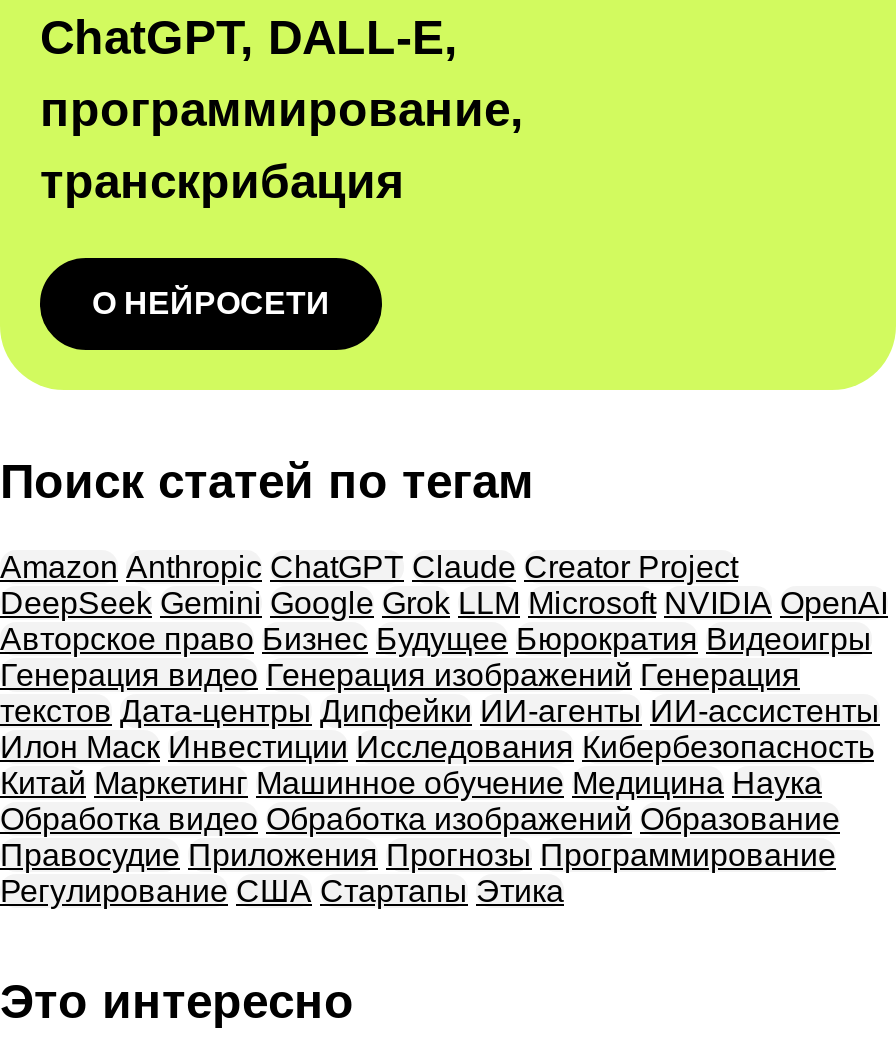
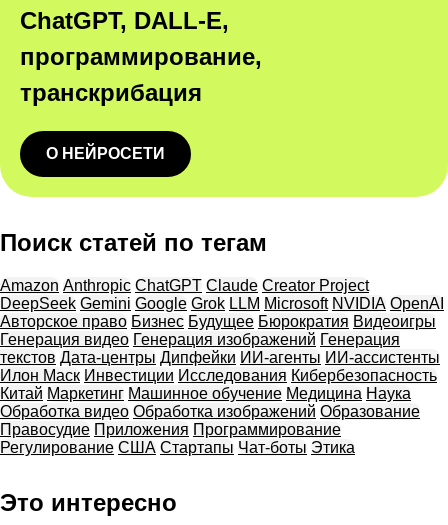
- Правосудие Приложения Прогнозы Программирование
- Регулирование США Стартапы Этика
+ Правосудие Приложения Программирование
+ Регулирование США Стартапы Чат-боты Этика
